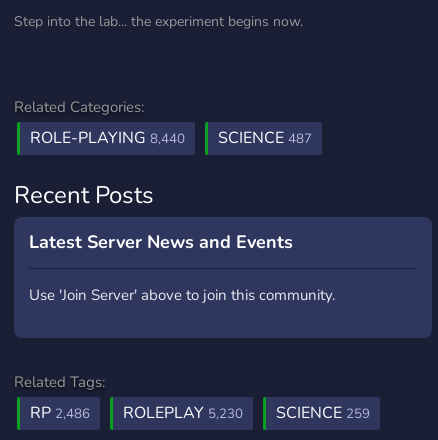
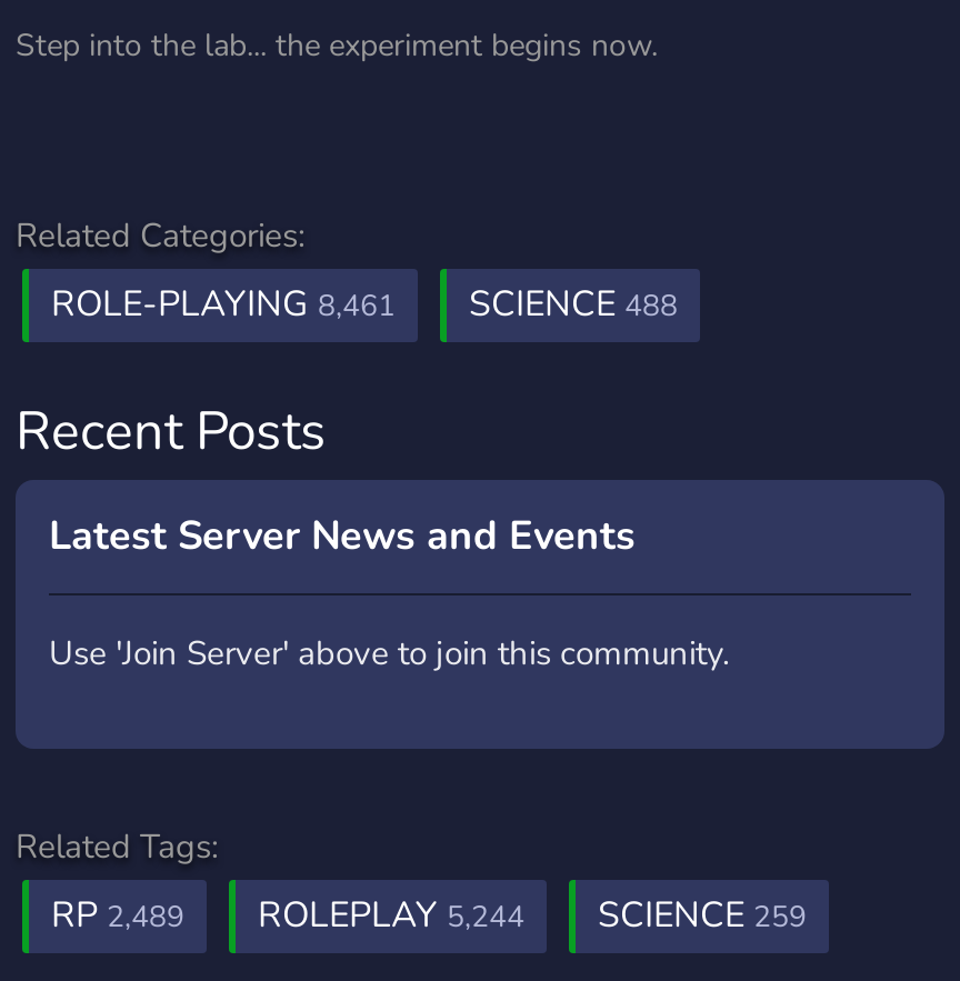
- ROLE-PLAYING 8,440
+ ROLE-PLAYING 8,461

- SCIENCE 487
+ SCIENCE 488

- RP 2,486
+ RP 2,489

- ROLEPLAY 5,230
+ ROLEPLAY 5,244
